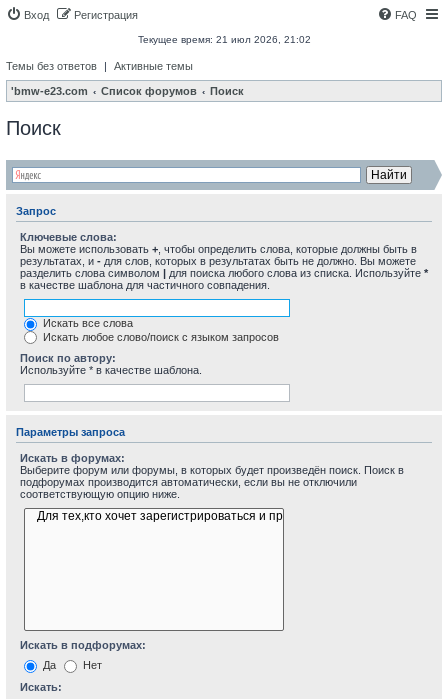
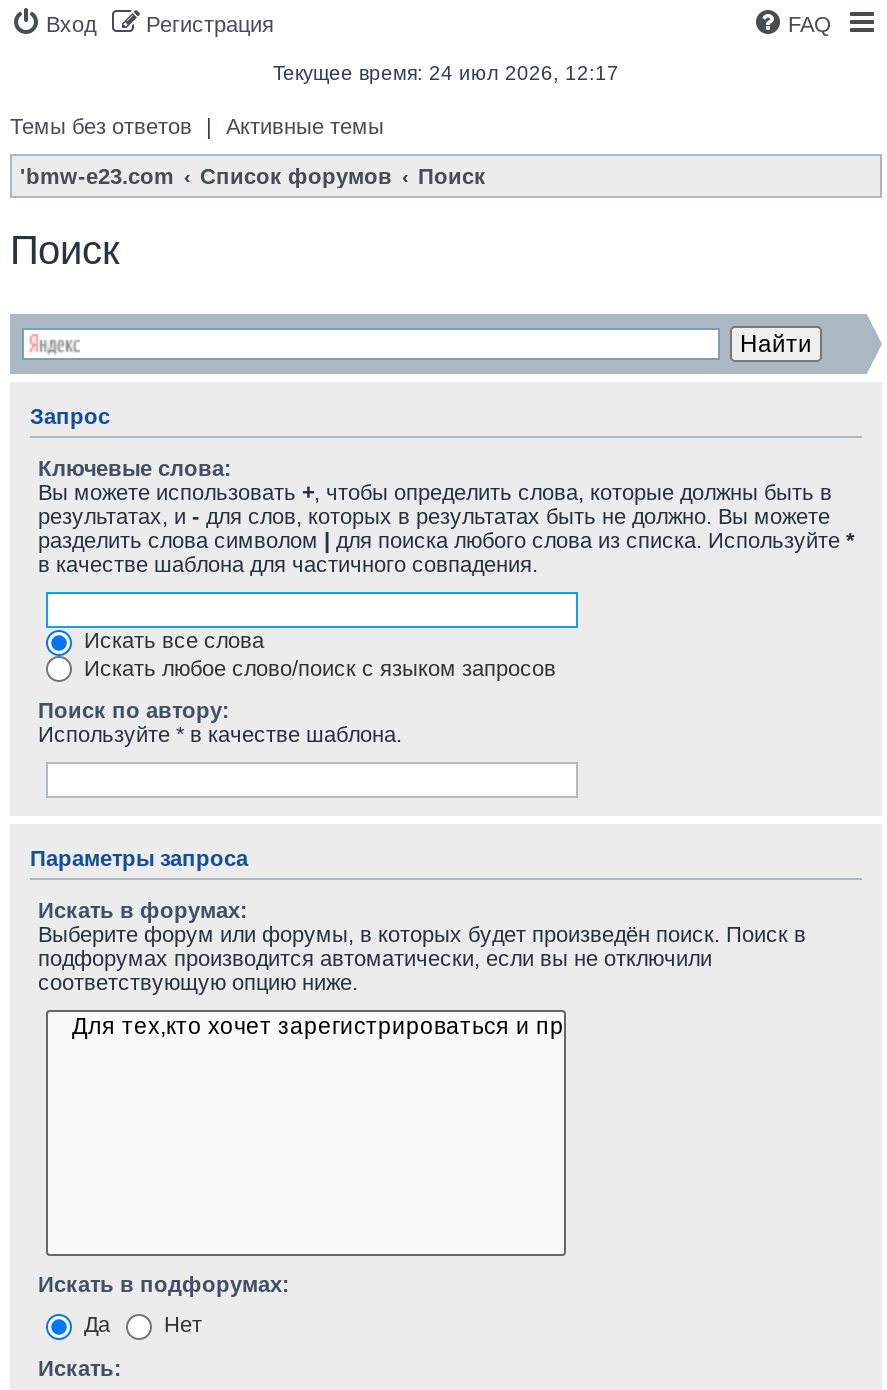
- Текущее время: 21 июл 2026, 21:02
+ Текущее время: 24 июл 2026, 12:17
